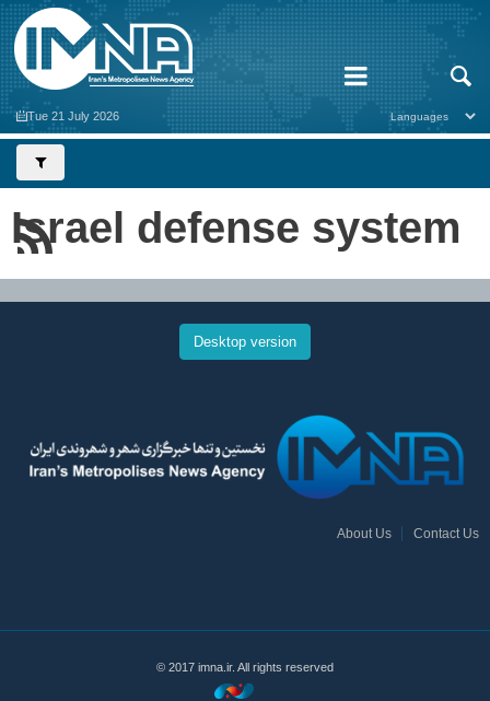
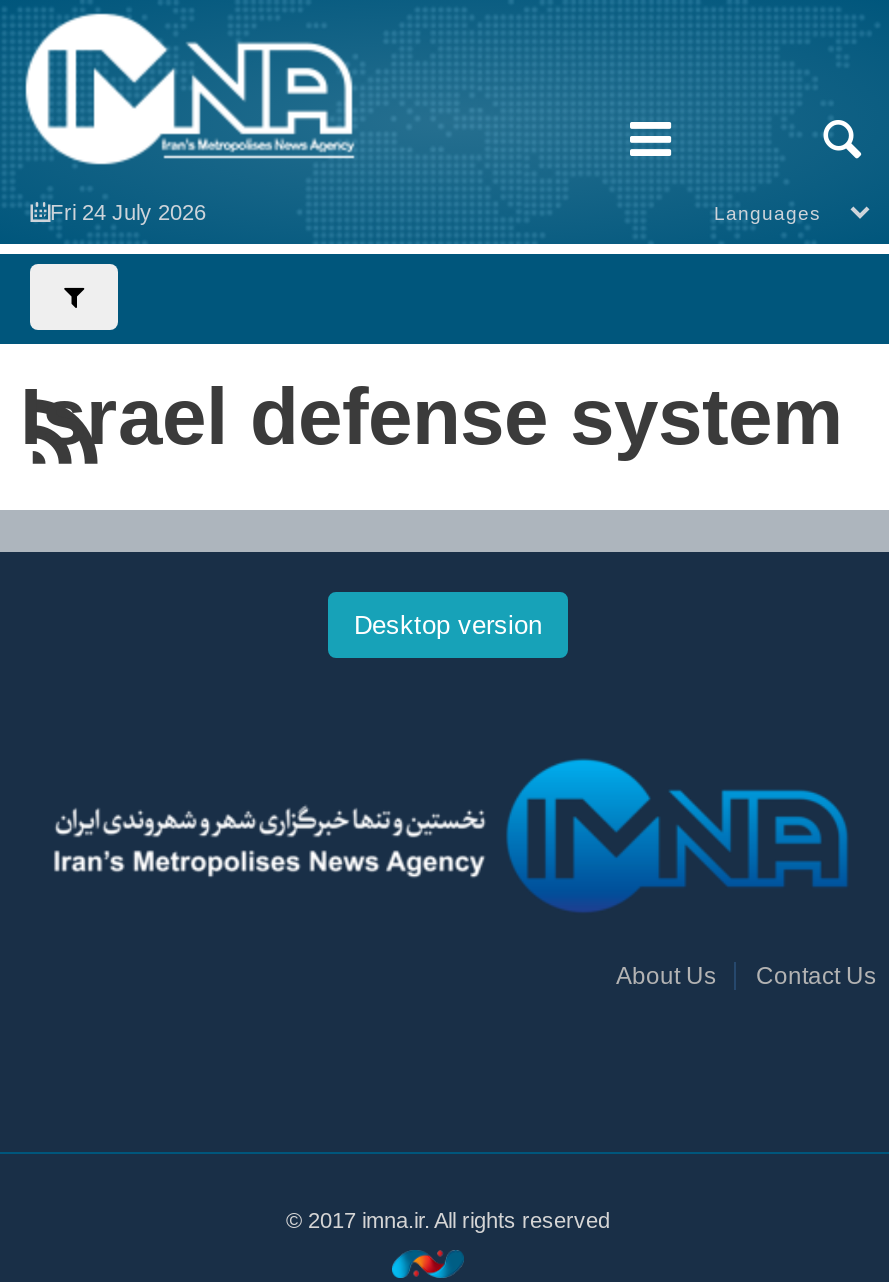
- Tue 21 July 2026
+ Fri 24 July 2026
